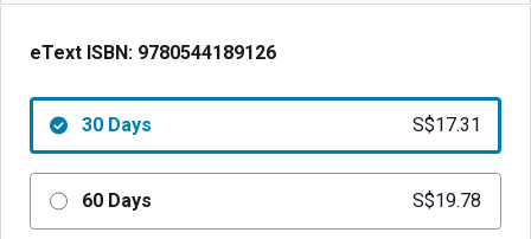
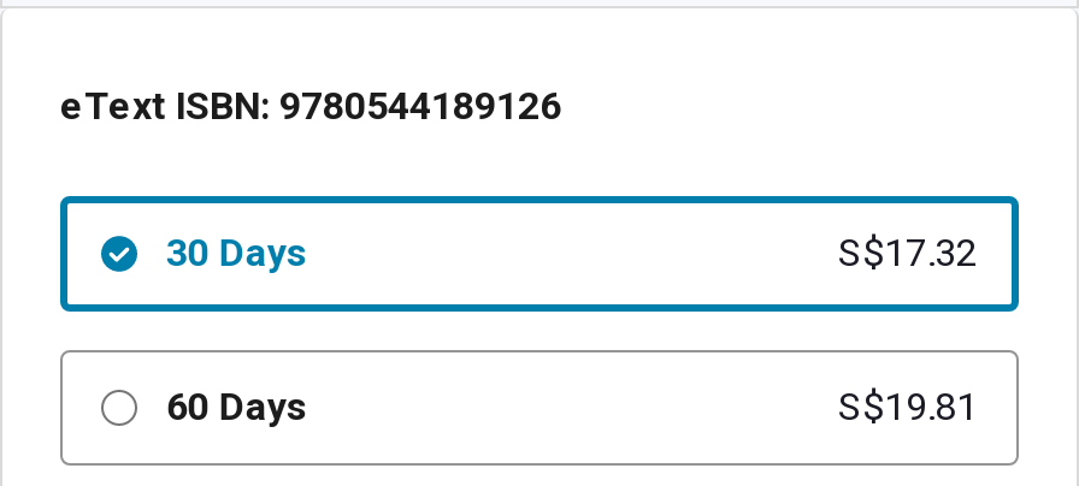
- S$17.31
+ S$17.32

- S$19.78
+ S$19.81
